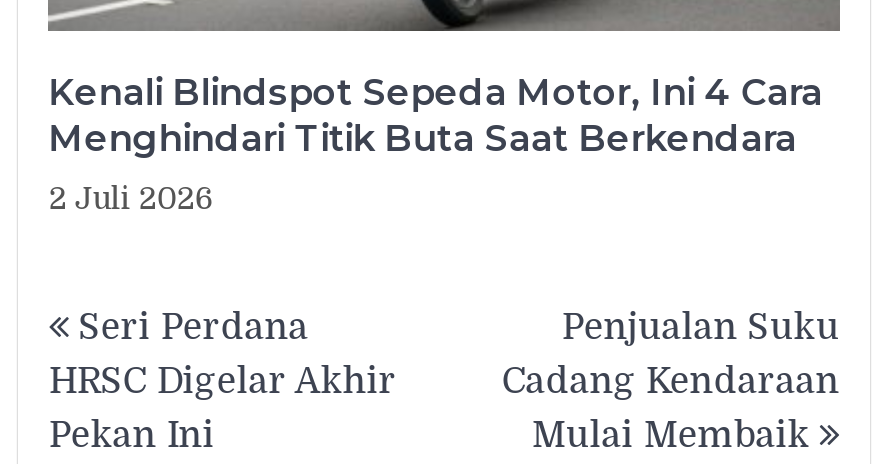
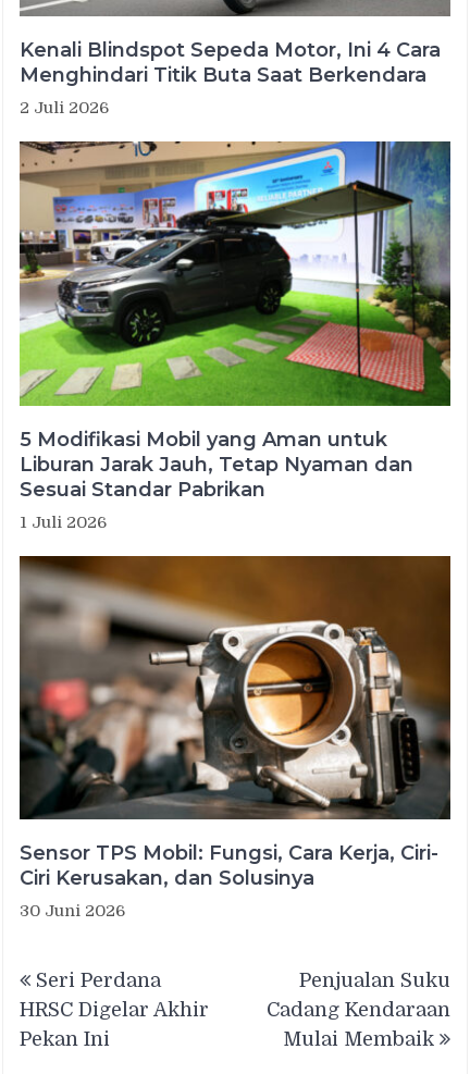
+ [image]
+ Sensor TPS Mobil: Fungsi, Cara Kerja, Ciri-
+ Ciri Kerusakan, dan Solusinya
+ 30 Juni 2026

+ [image]
+ 5 Modifikasi Mobil yang Aman untuk
+ Liburan Jarak Jauh, Tetap Nyaman dan
+ Sesuai Standar Pabrikan
+ 1 Juli 2026
